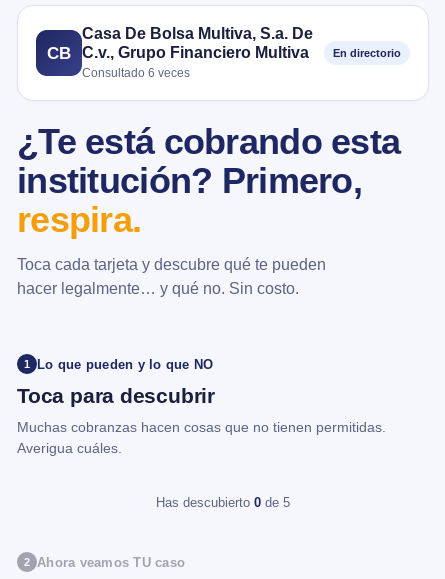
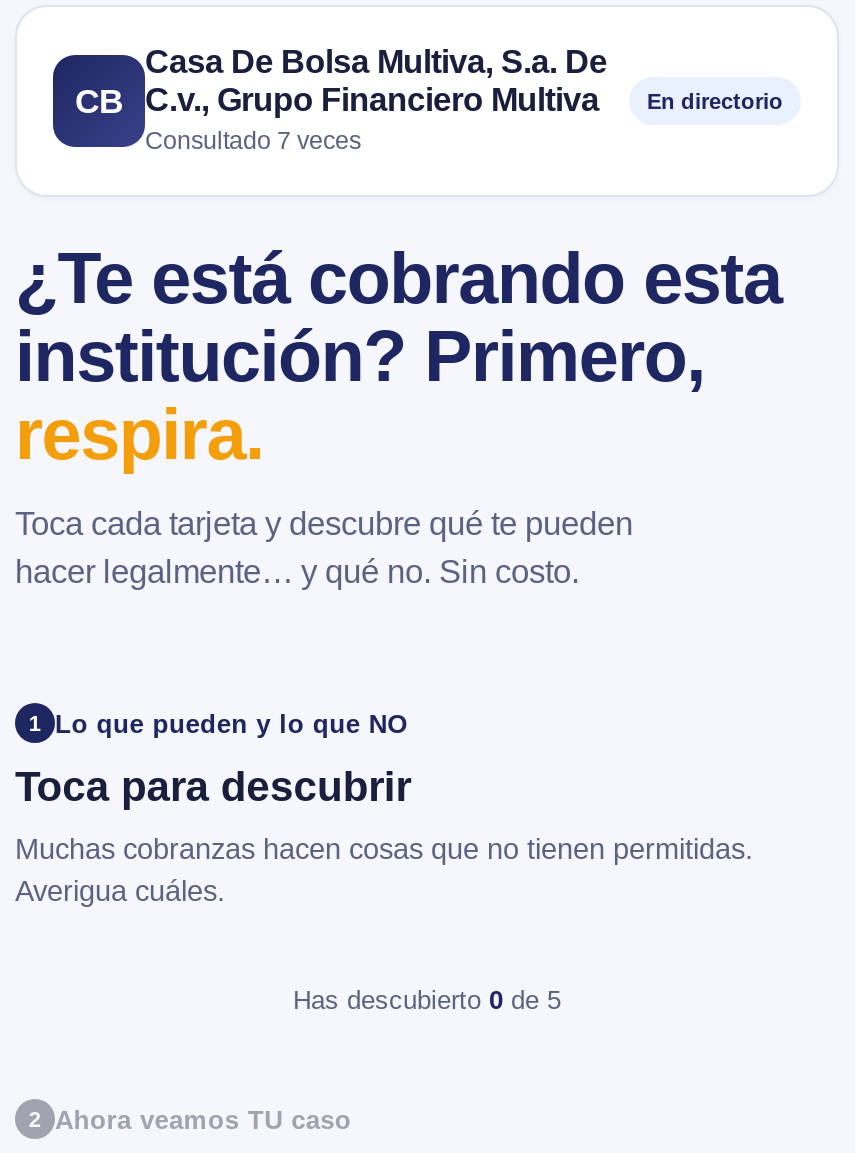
- Consultado 6 veces
+ Consultado 7 veces
